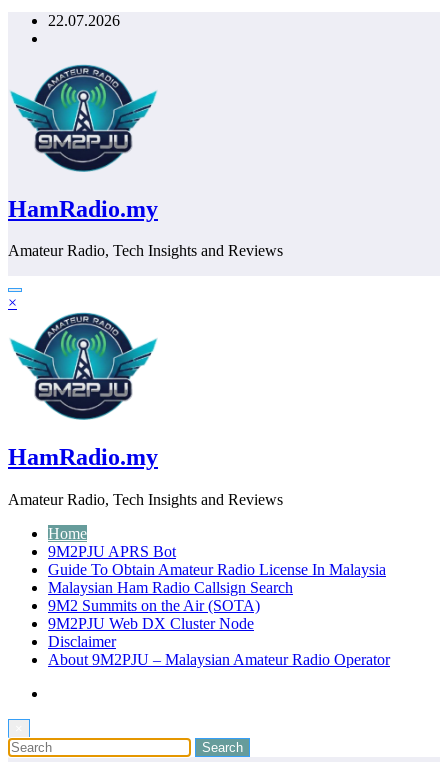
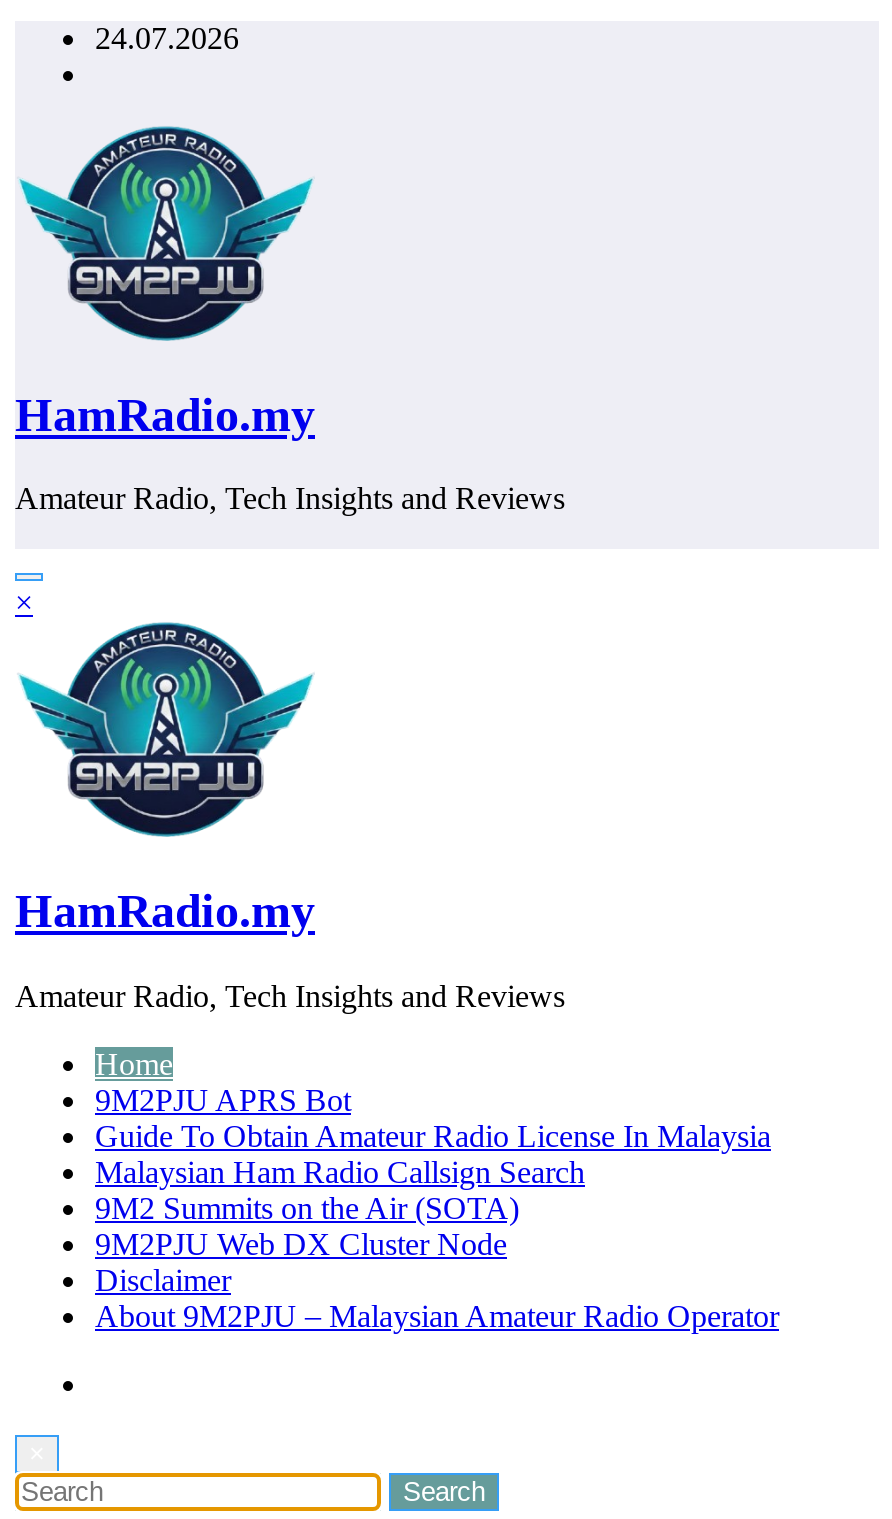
- 22.07.2026
+ 24.07.2026
